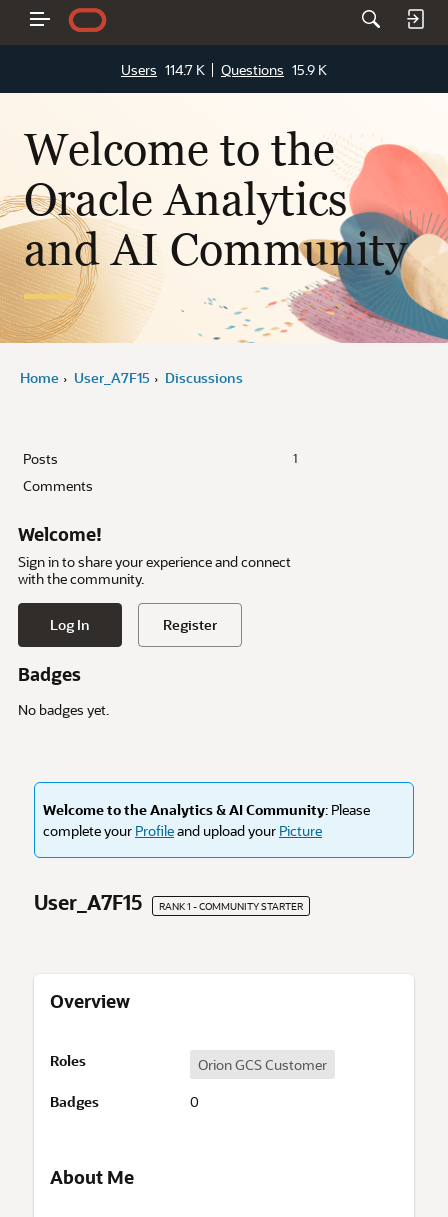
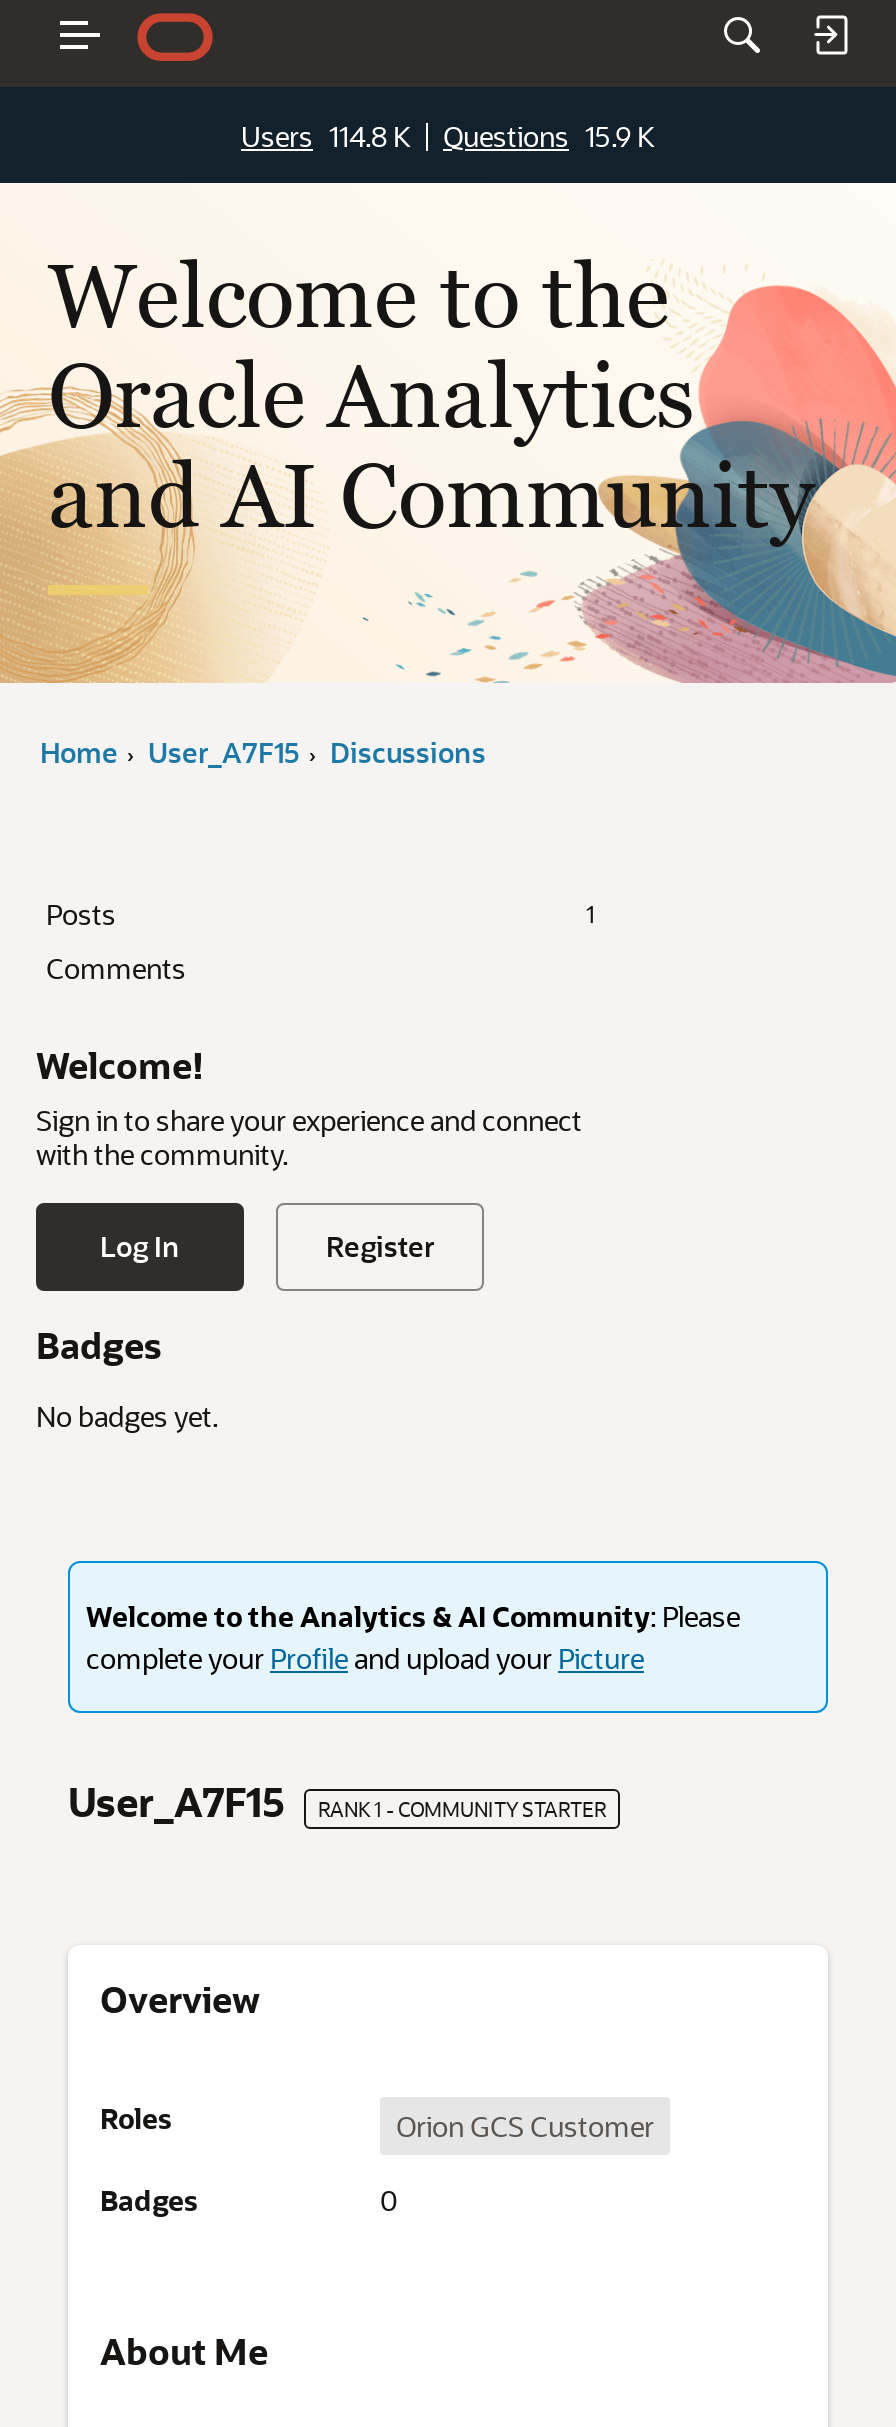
- Users 114.7 K Questions 15.9 K
+ Users 114.8 K Questions 15.9 K
